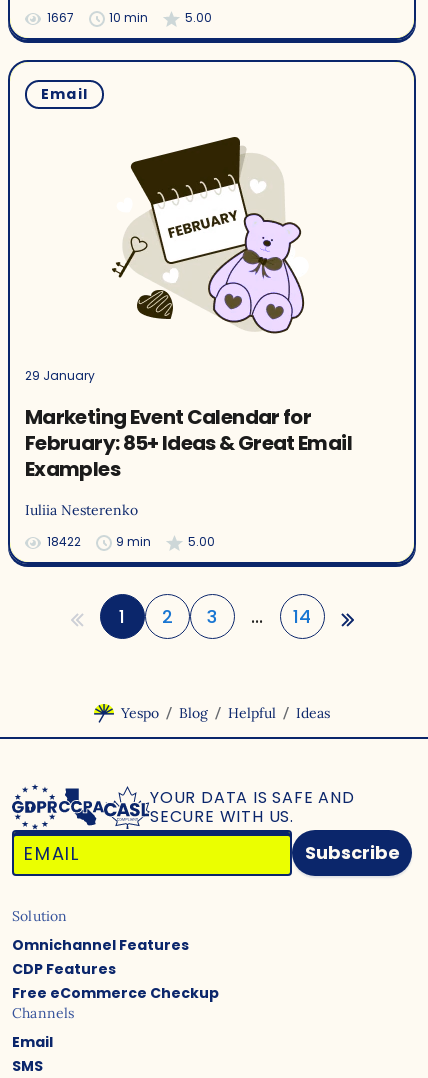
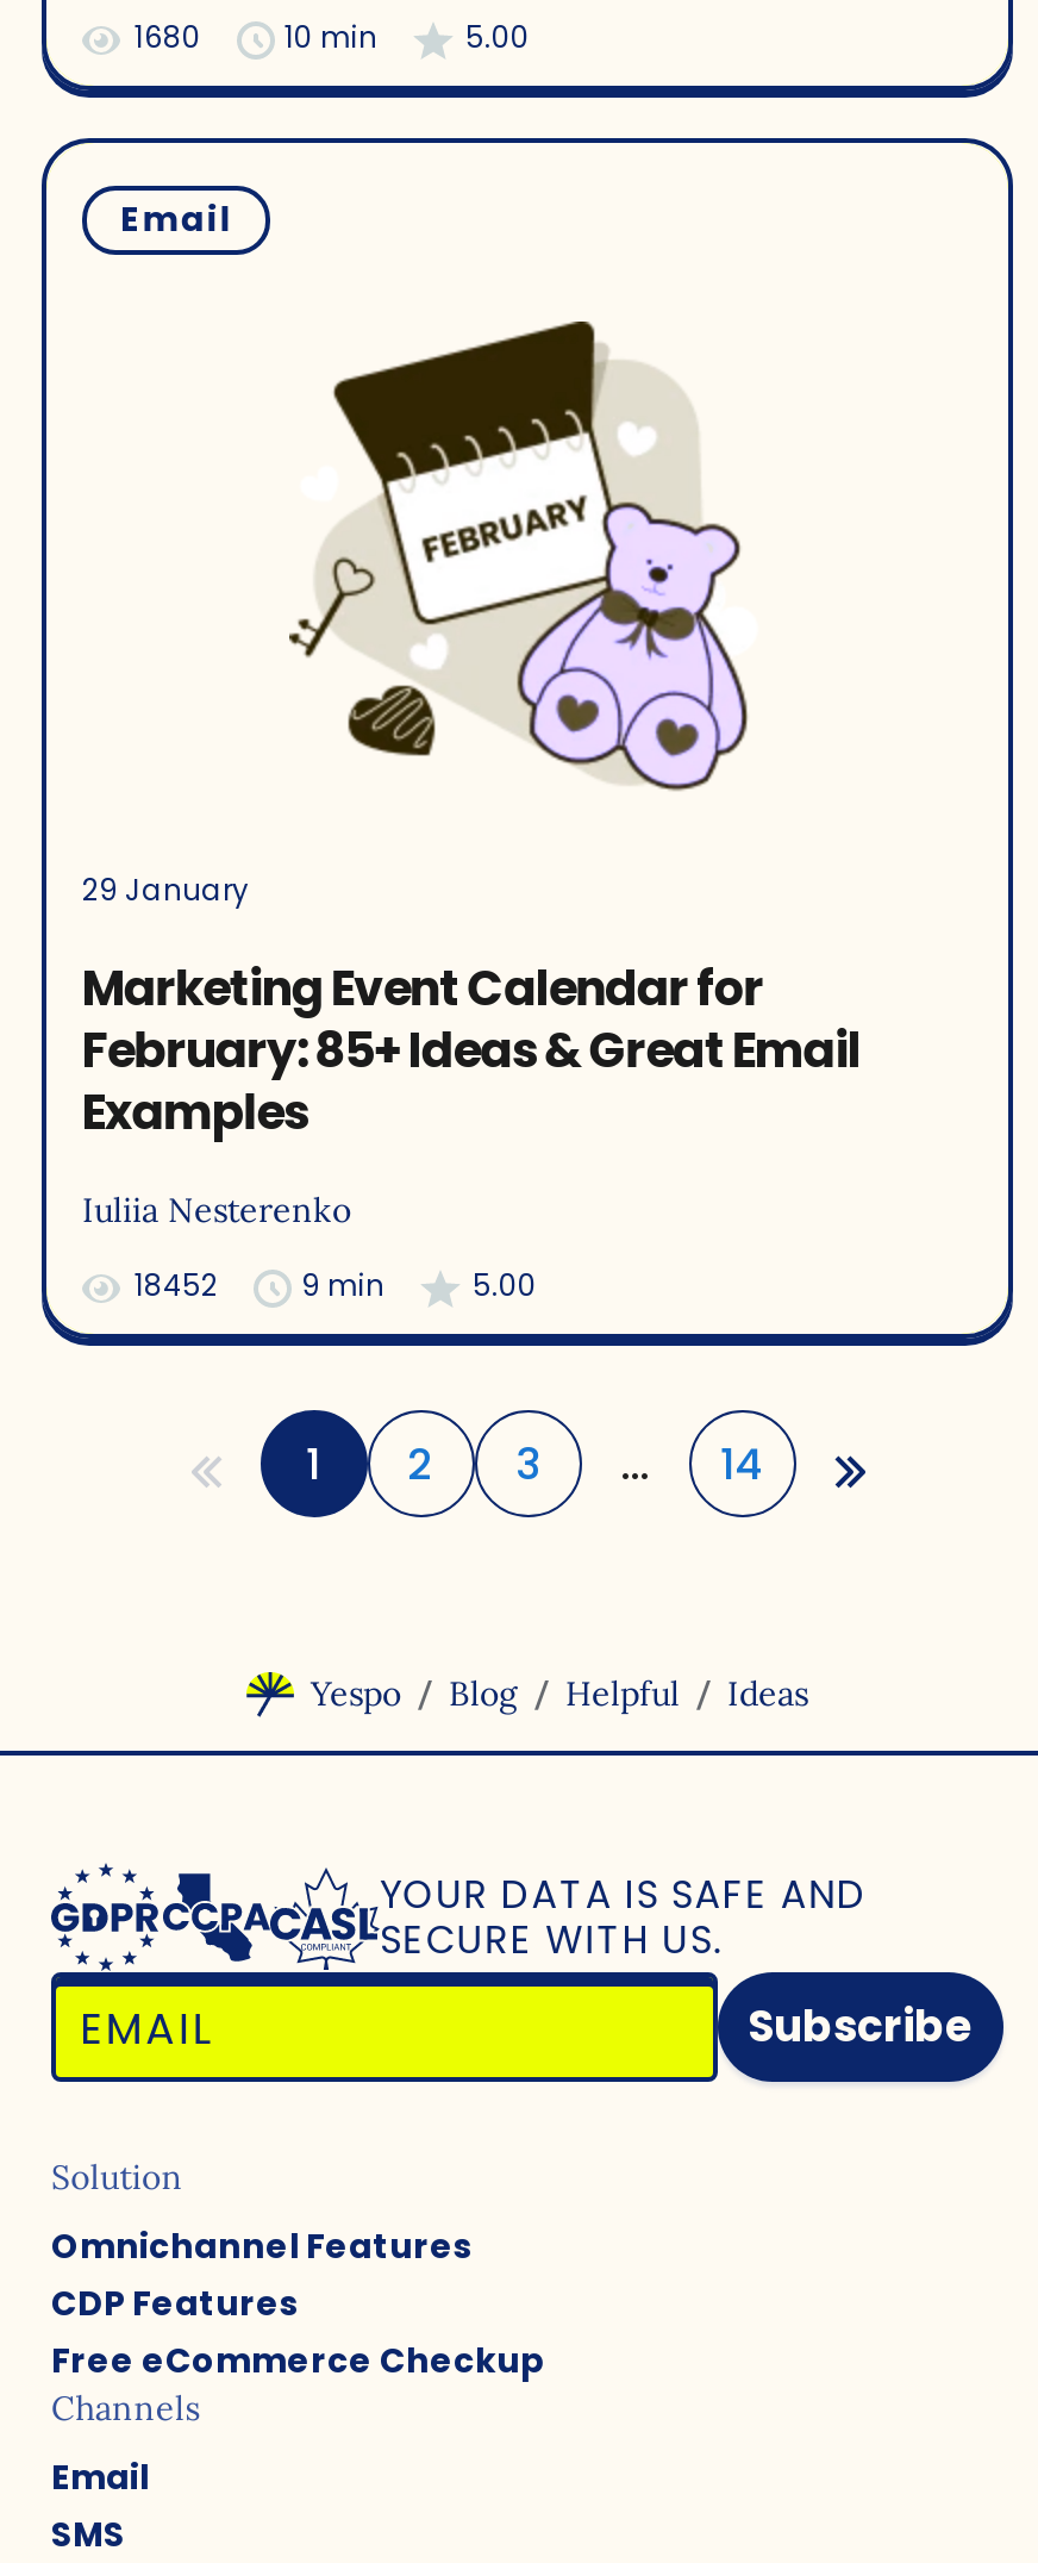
- 1667
+ 1680

- 18422
+ 18452
